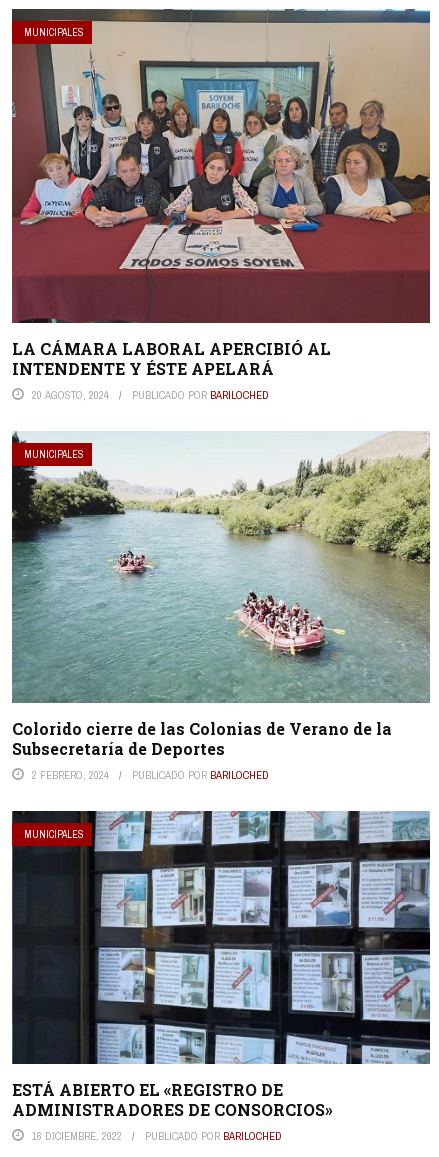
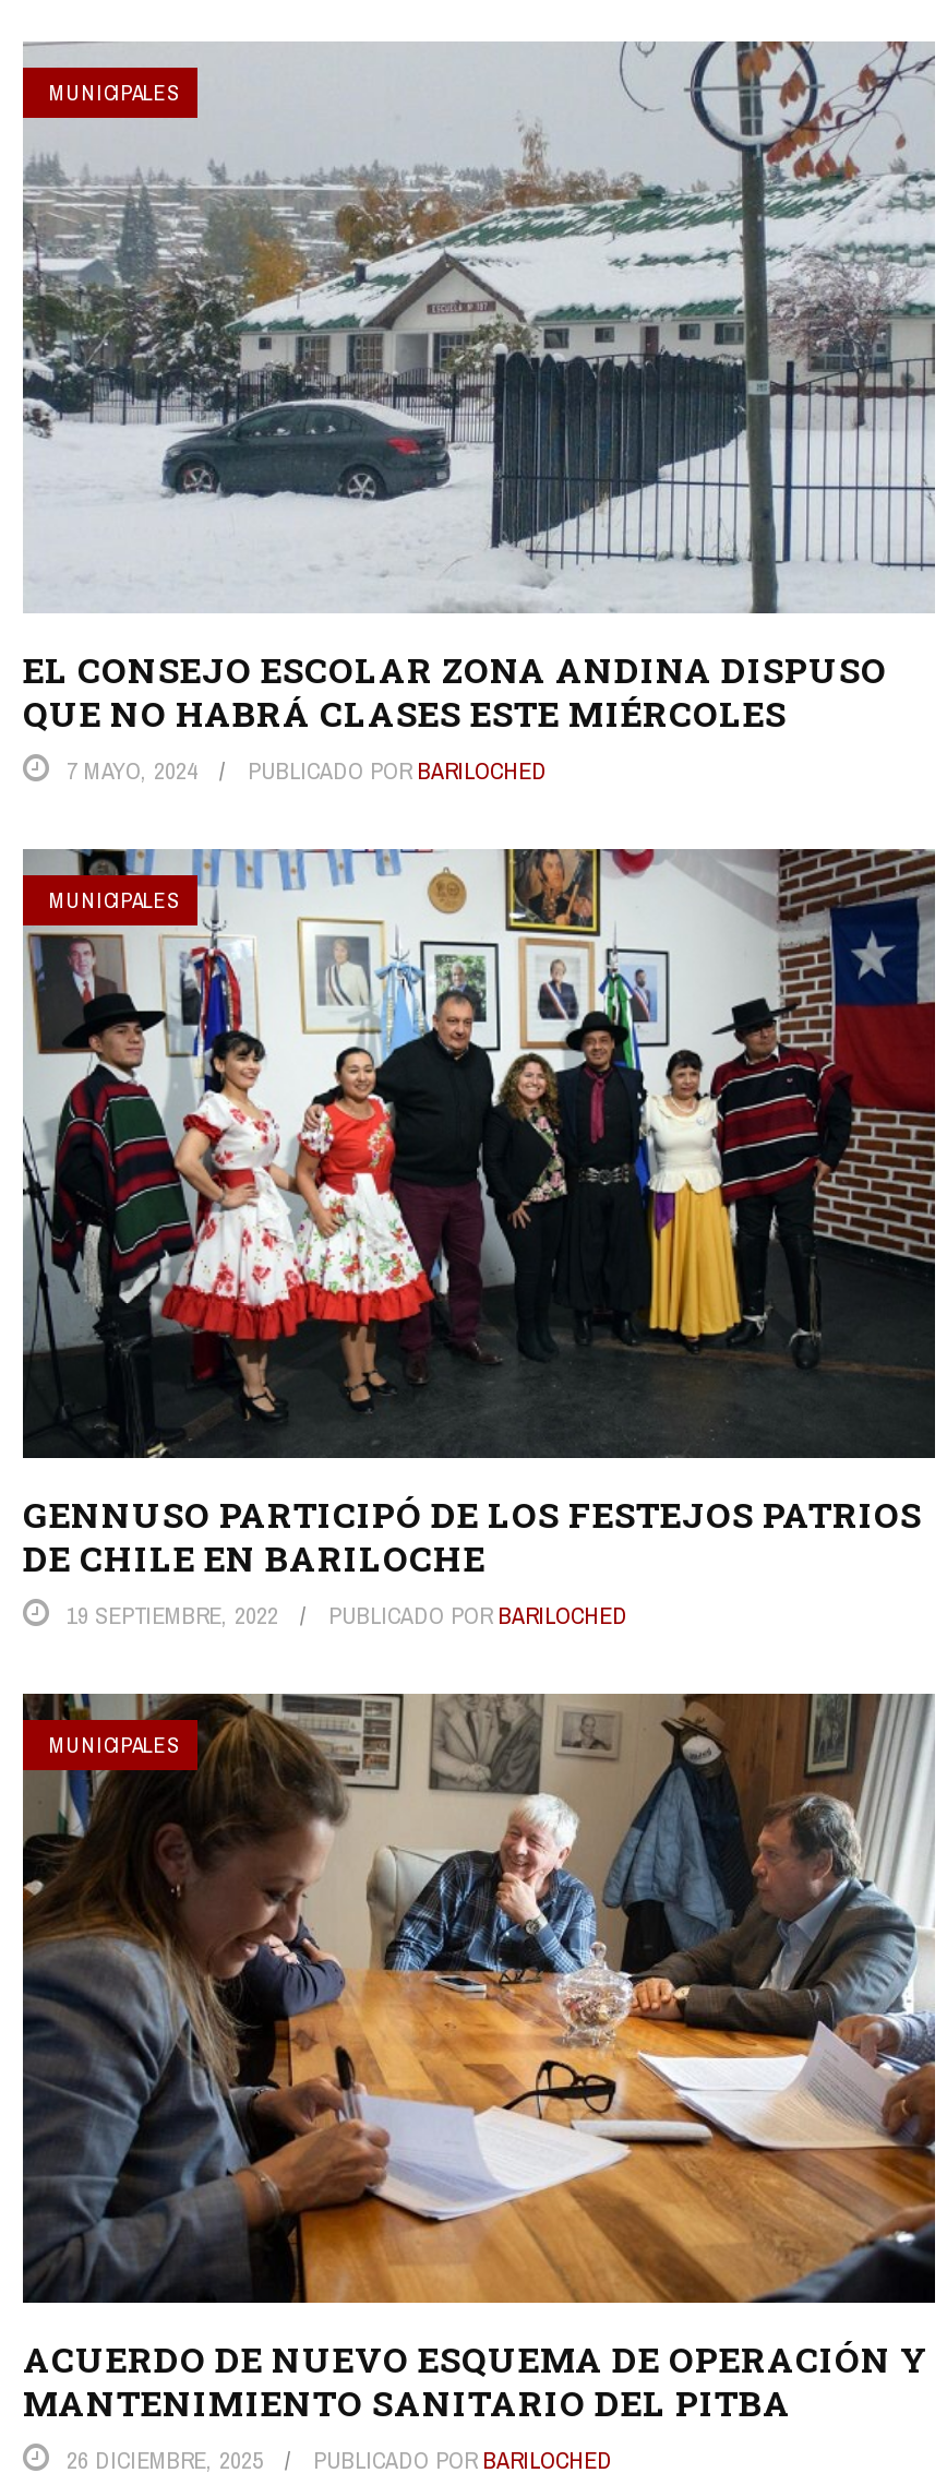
- [image]
- LA CÁMARA LABORAL APERCIBIÓ AL
- INTENDENTE Y ÉSTE APELARÁ
- 20 AGOSTO, 2024
+ [image]
+ EL CONSEJO ESCOLAR ZONA ANDINA DISPUSO
+ QUE NO HABRÁ CLASES ESTE MIÉRCOLES
+ 7 MAYO, 2024

moved up: PUBLICADO POR BARILOCHED | MUNICIPALES

- [image]
- Colorido cierre de las Colonias de Verano de la
- Subsecretaría de Deportes
- 2 FEBRERO, 2024
+ [image]
+ GENNUSO PARTICIPÓ DE LOS FESTEJOS PATRIOS
+ DE CHILE EN BARILOCHE
+ 19 SEPTIEMBRE, 2022

moved up: PUBLICADO POR BARILOCHED | MUNICIPALES

- [image]
- ESTÁ ABIERTO EL «REGISTRO DE
- ADMINISTRADORES DE CONSORCIOS»
- 16 DICIEMBRE, 2022
+ [image]
+ ACUERDO DE NUEVO ESQUEMA DE OPERACIÓN Y
+ MANTENIMIENTO SANITARIO DEL PITBA
+ 26 DICIEMBRE, 2025
